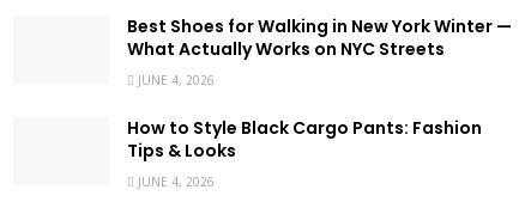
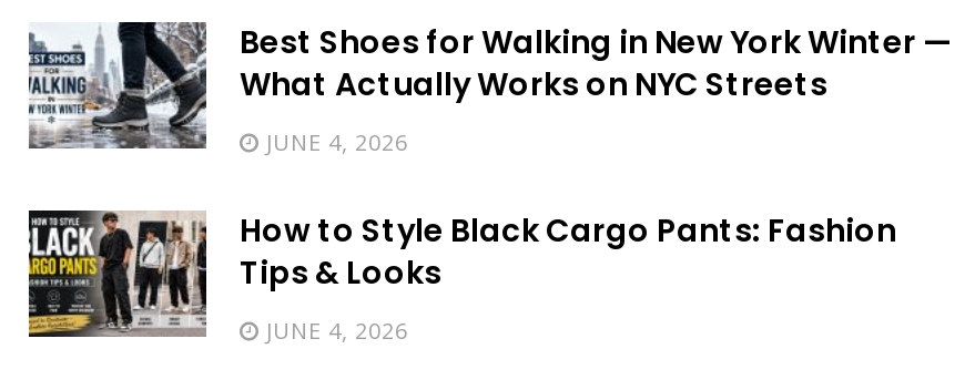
+ [image]

+ [image]
